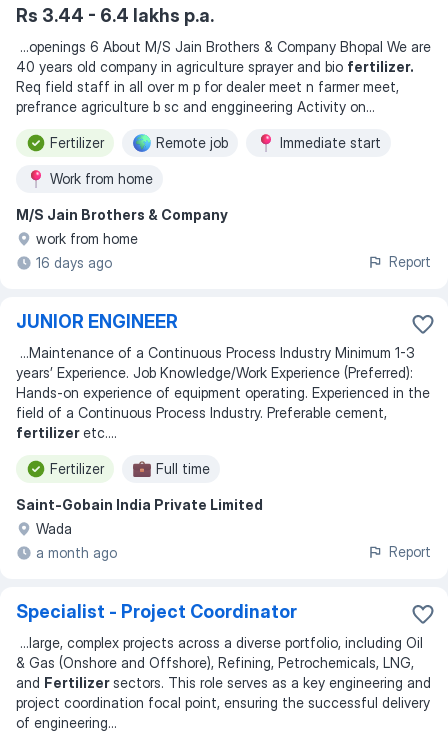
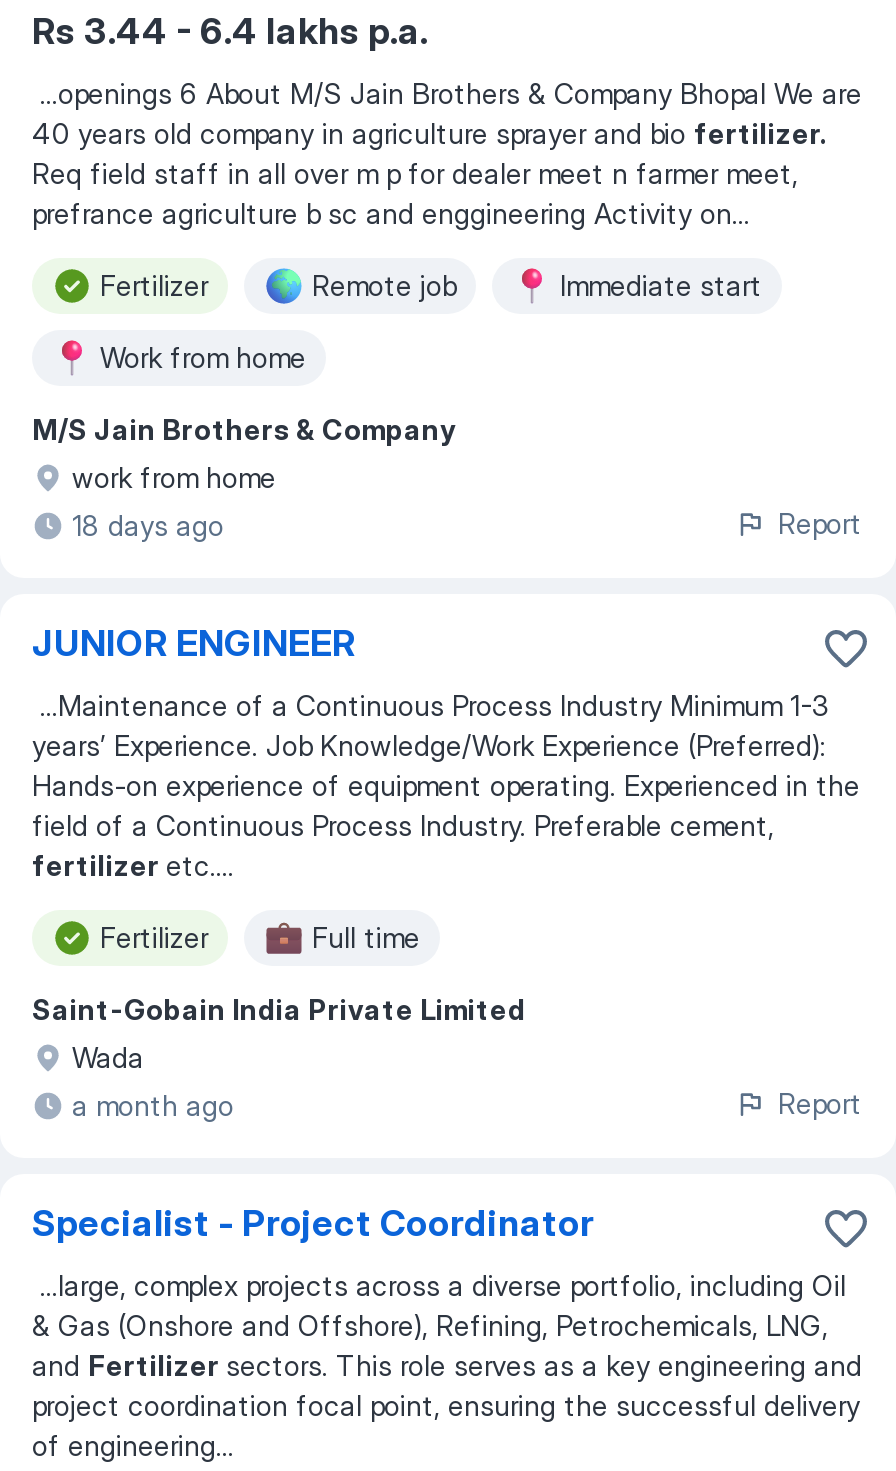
- 16 days ago
+ 18 days ago
